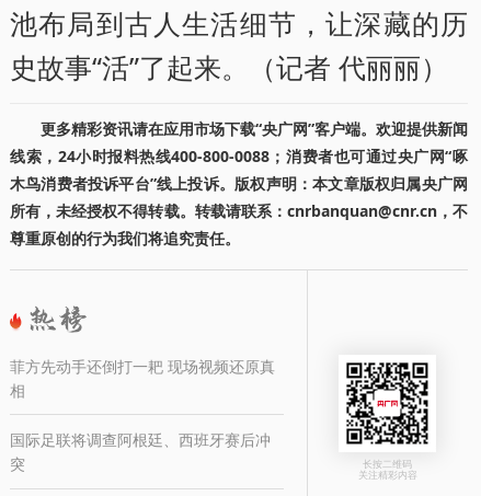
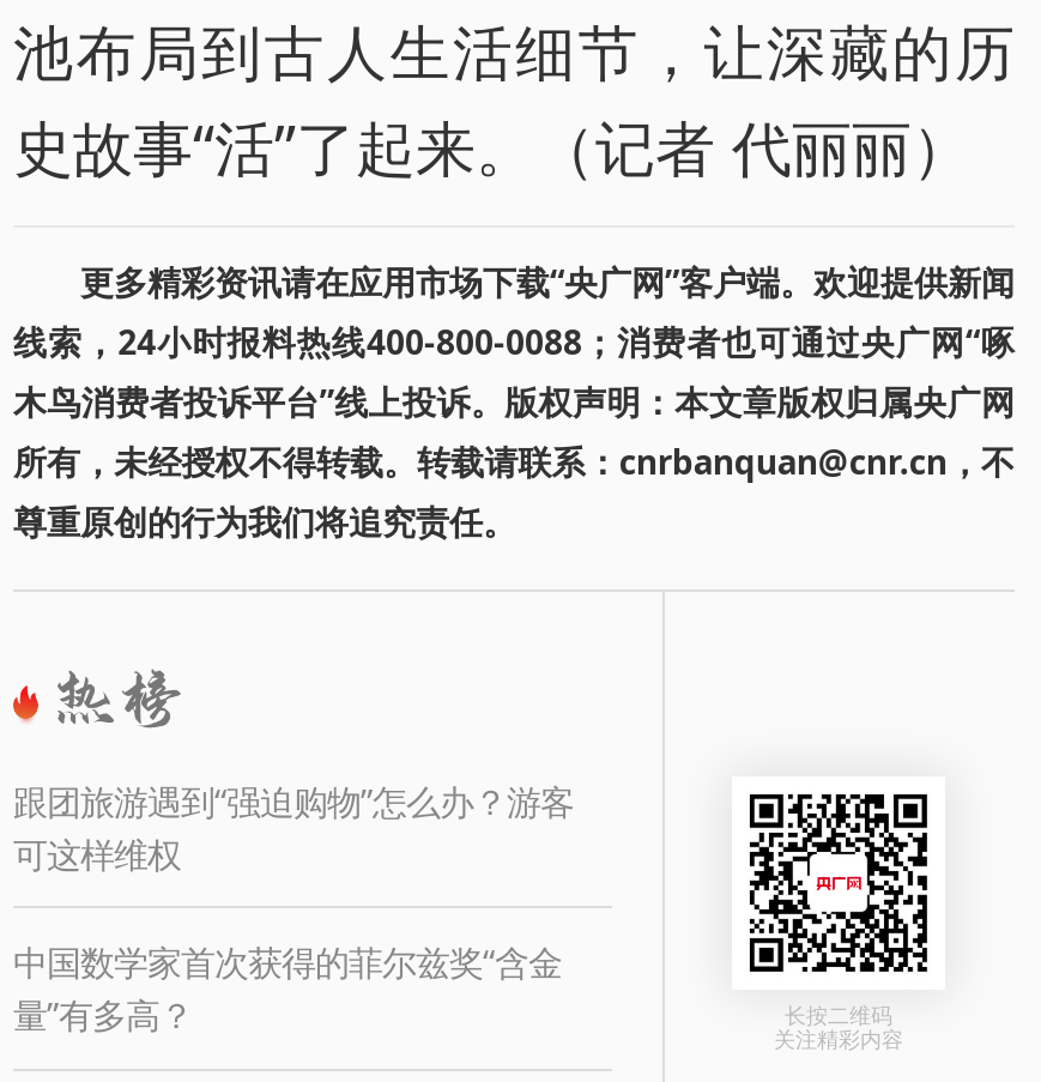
- 菲方先动手还倒打一耙 现场视频还原真
- 相
+ 跟团旅游遇到“强迫购物”怎么办？游客
+ 可这样维权

- 国际足联将调查阿根廷、西班牙赛后冲
- 突
+ 中国数学家首次获得的菲尔兹奖“含金
+ 量”有多高？
